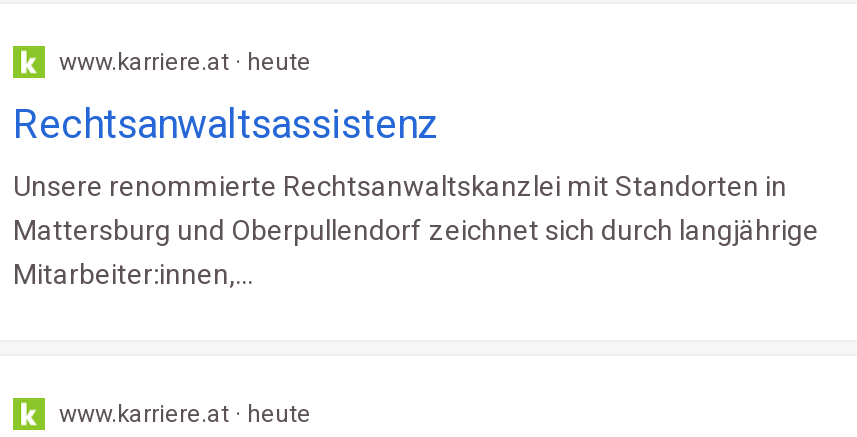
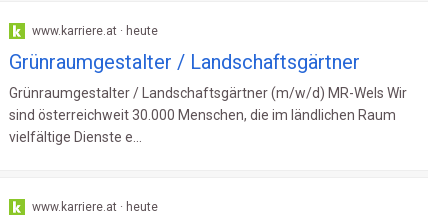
- Rechtsanwaltsassistenz
+ Grünraumgestalter / Landschaftsgärtner

- Unsere renommierte Rechtsanwaltskanzlei mit Standorten in
- Mattersburg und Oberpullendorf zeichnet sich durch langjährige
- Mitarbeiter:innen,...
+ Grünraumgestalter / Landschaftsgärtner (m/w/d) MR-Wels Wir
+ sind österreichweit 30.000 Menschen, die im ländlichen Raum
+ vielfältige Dienste e...
